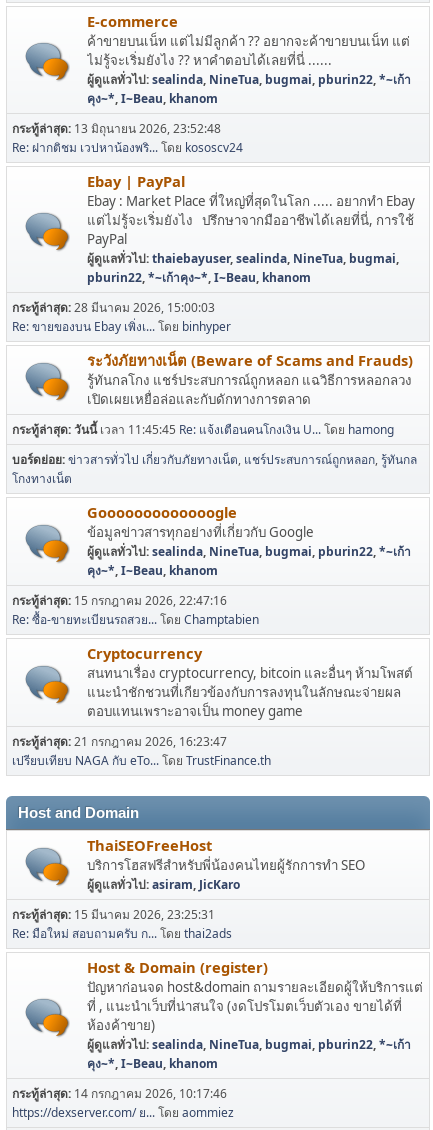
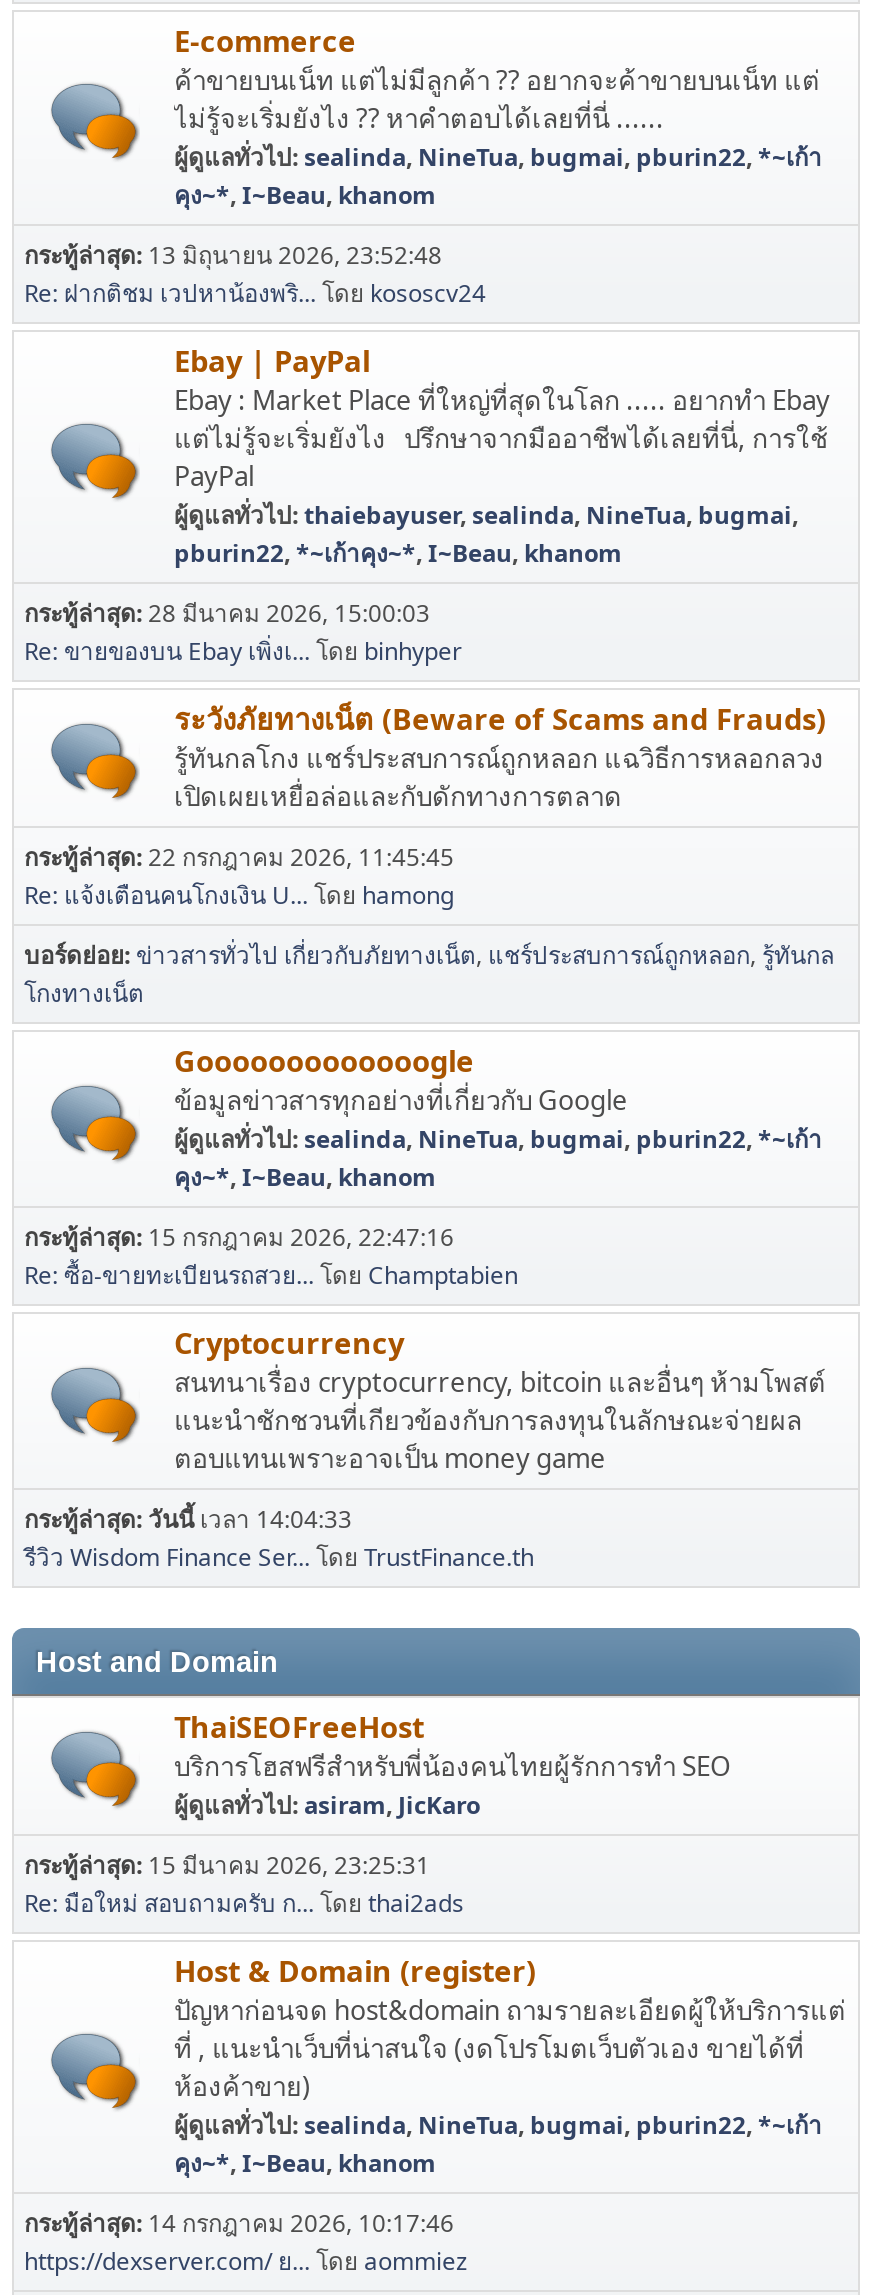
- กระทู้ล่าสุด:วันนี้เวลา 11:45:45 Re: แจ้งเตือนคนโกงเงิน U...โดยhamong
+ กระทู้ล่าสุด: 22 กรกฎาคม 2026, 11:45:45
+ Re: แจ้งเตือนคนโกงเงิน U...โดยhamong

- กระทู้ล่าสุด: 21 กรกฎาคม 2026, 16:23:47
- เปรียบเทียบ NAGA กับ eTo...โดยTrustFinance.th
+ กระทู้ล่าสุด:วันนี้เวลา 14:04:33
+ รีวิว Wisdom Finance Ser...โดยTrustFinance.th
